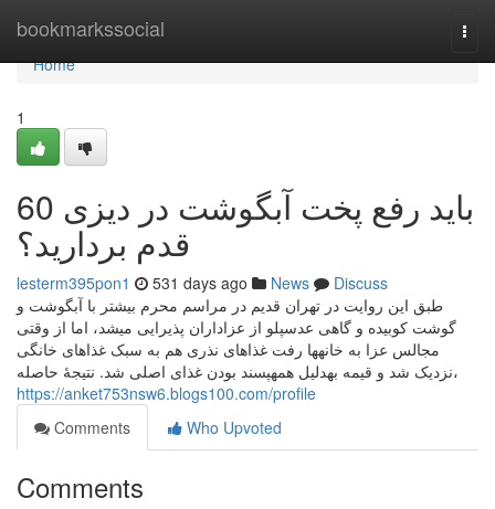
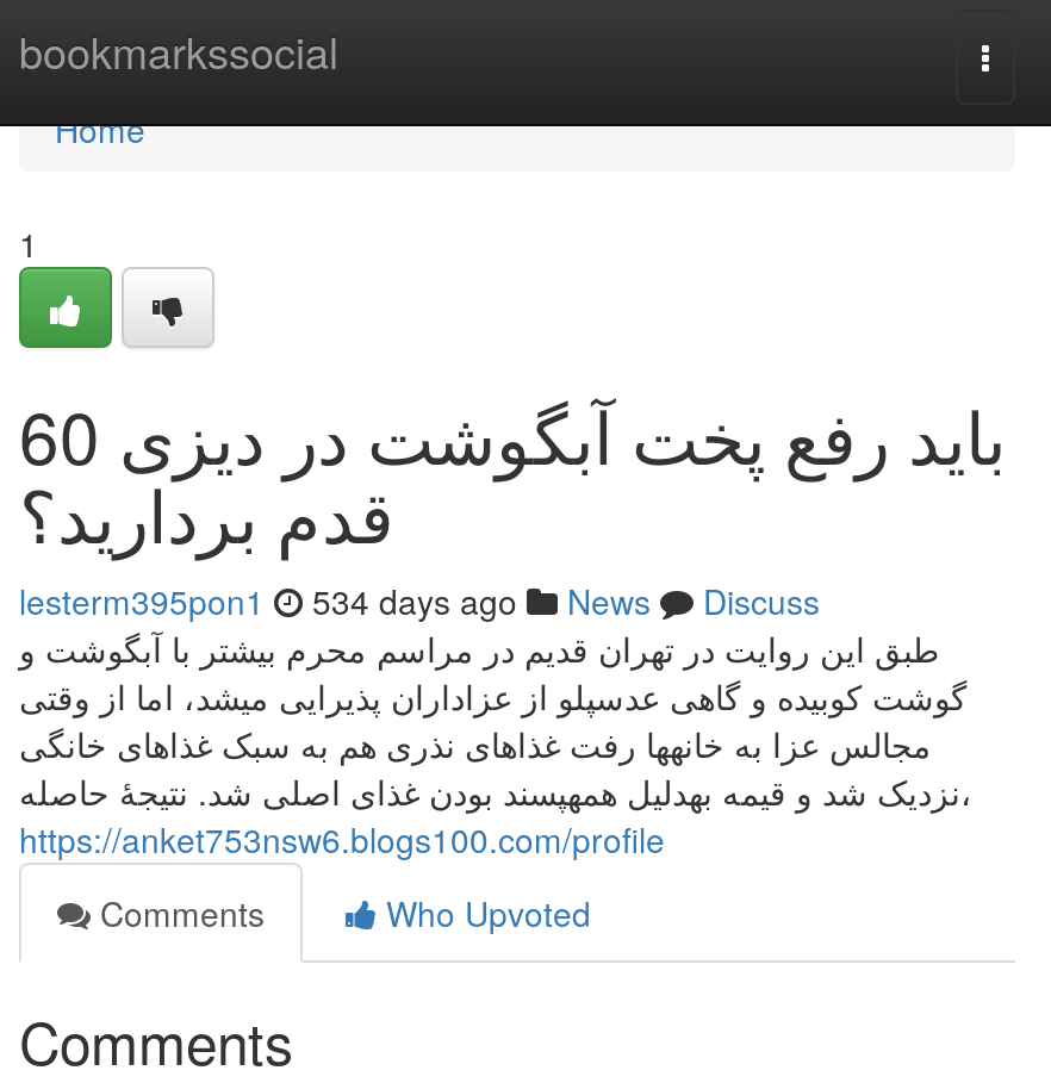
- lesterm395pon1 531 days ago News Discuss
+ lesterm395pon1 534 days ago News Discuss
